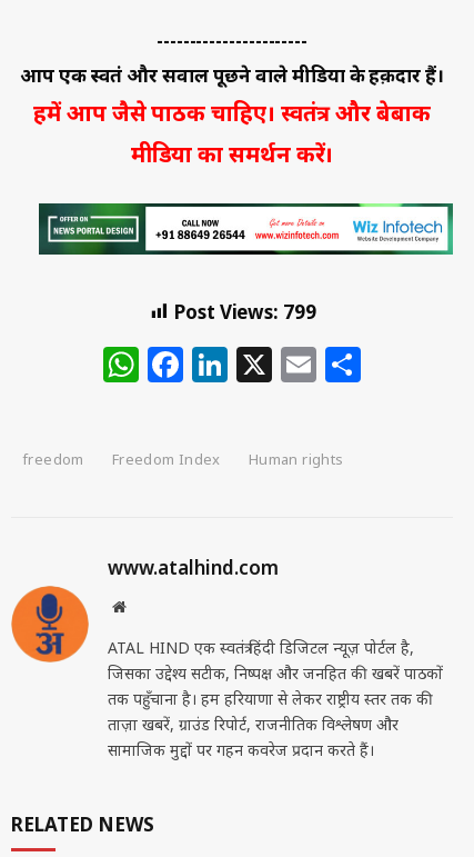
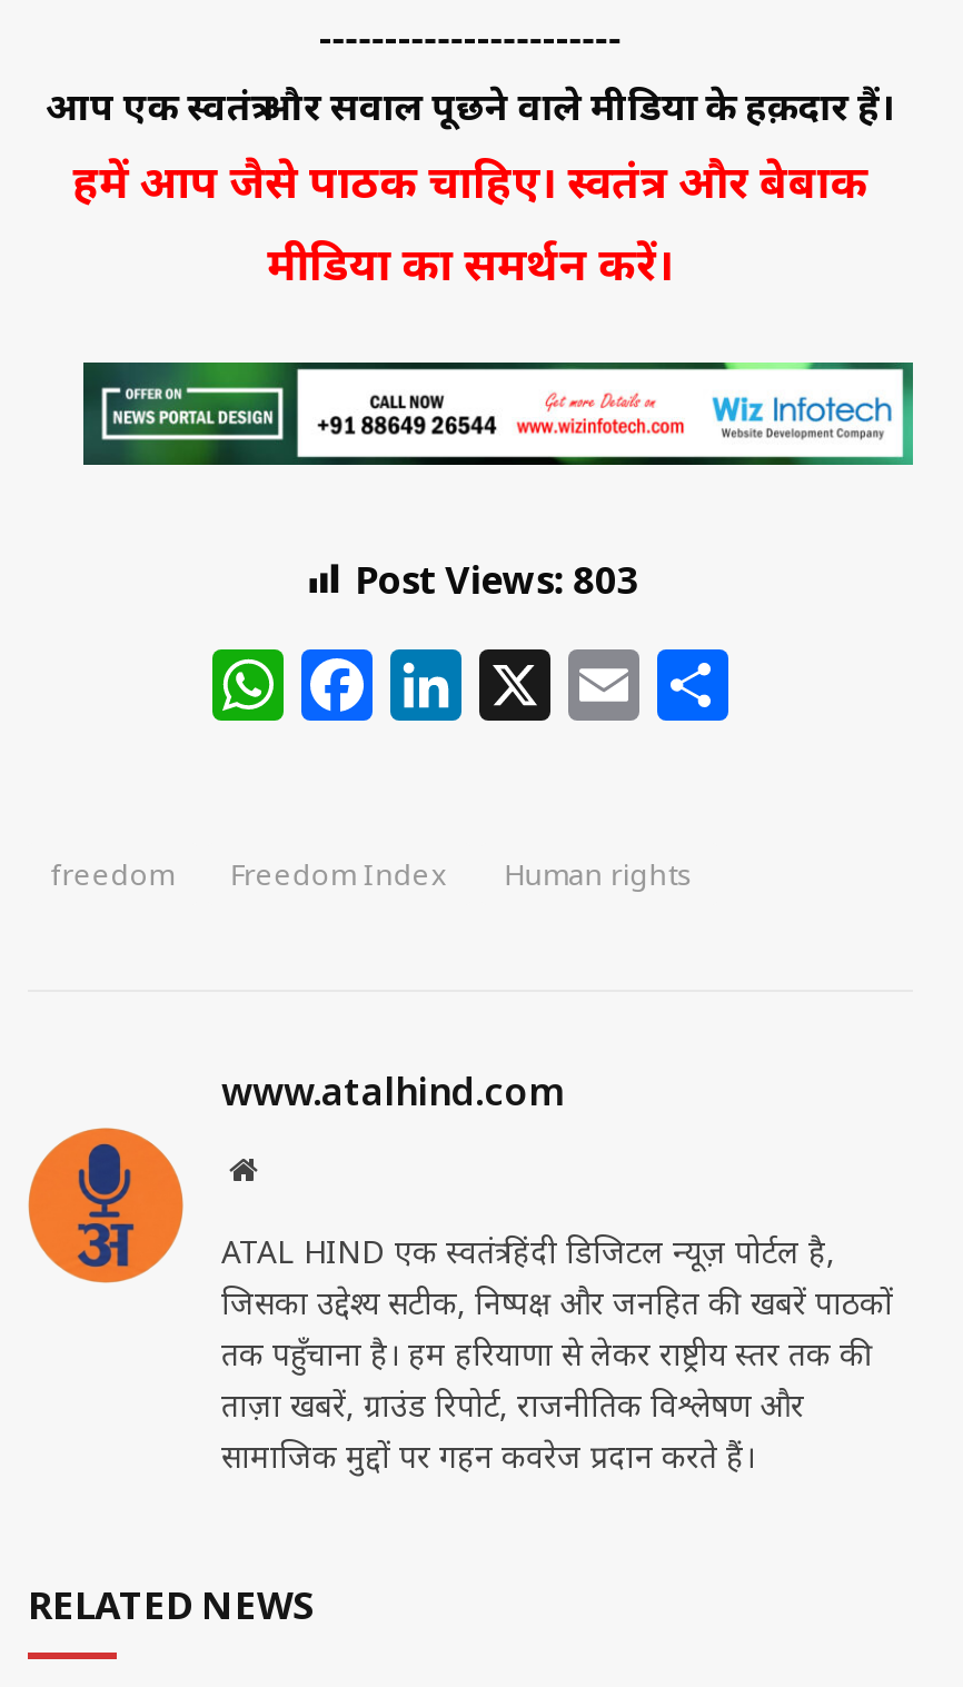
- Post Views: 799
+ Post Views: 803
